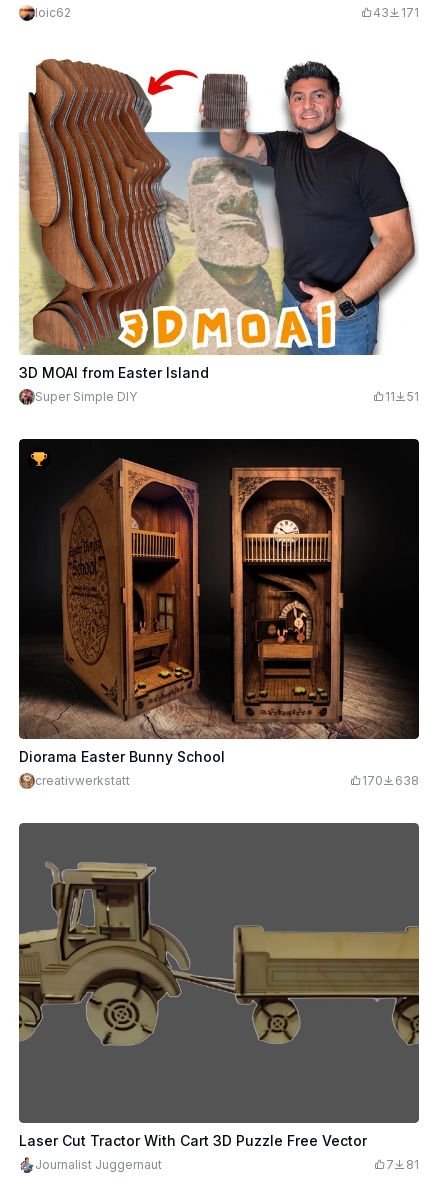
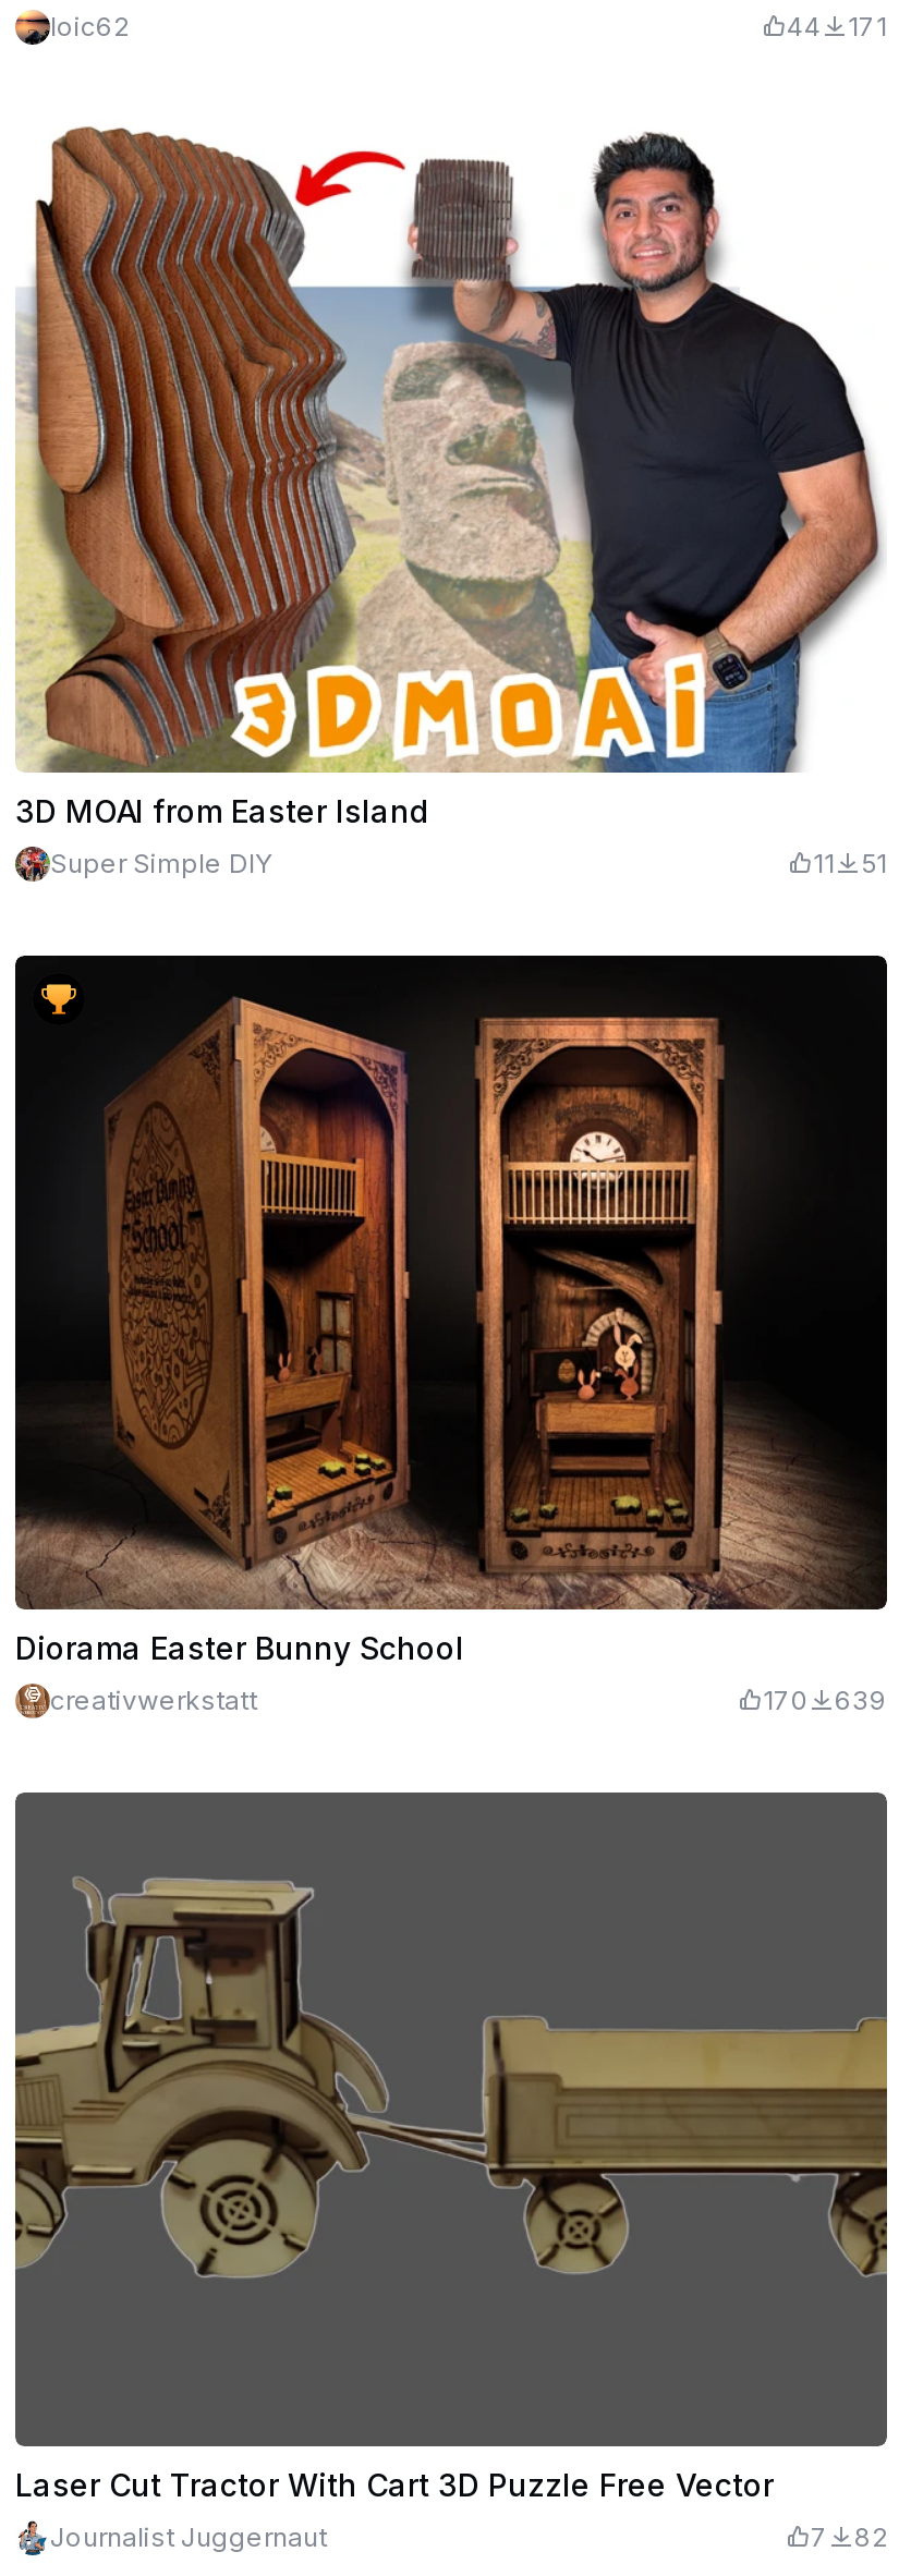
- 43 171
+ 44 171

- 638
+ 639

- 7 81
+ 7 82
